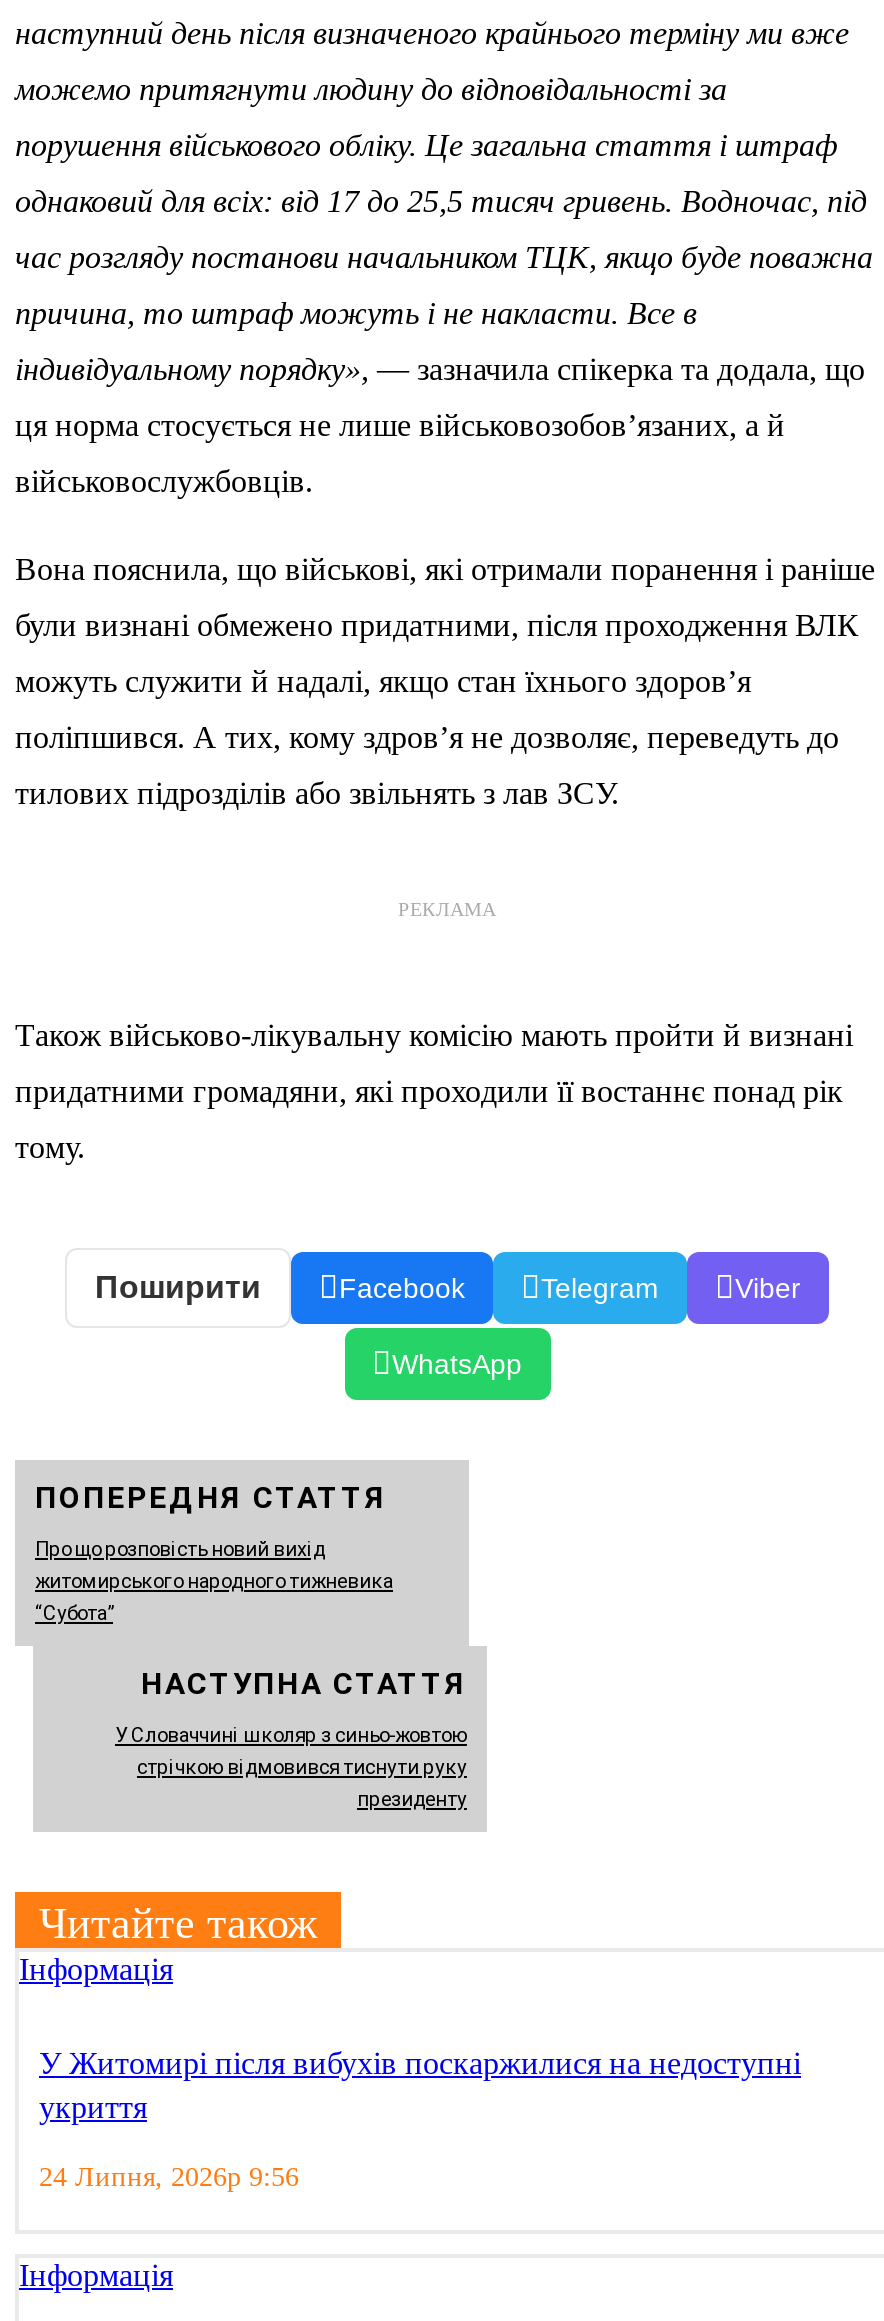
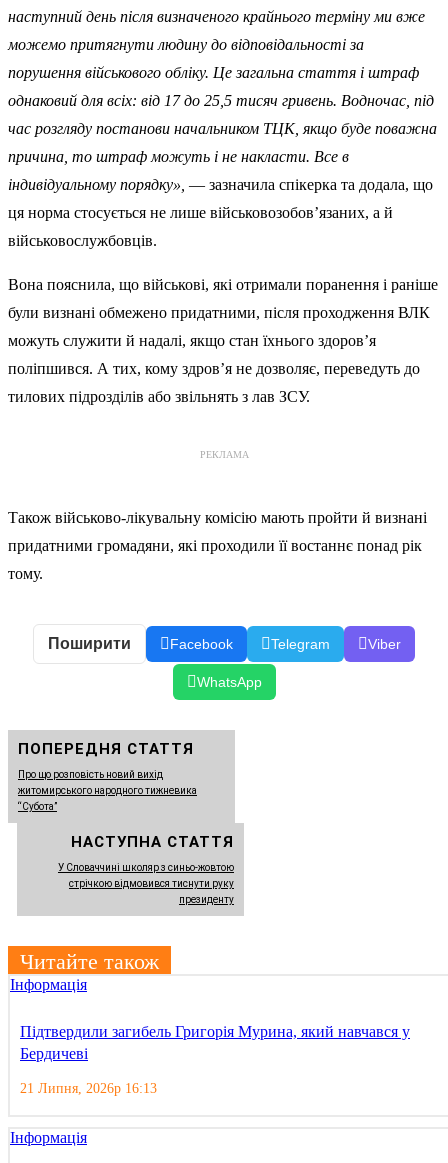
- У Житомирі після вибухів поскаржилися на недоступні
- укриття
+ Підтвердили загибель Григорія Мурина, який навчався у
+ Бердичеві

- 24 Липня, 2026р 9:56
+ 21 Липня, 2026р 16:13
